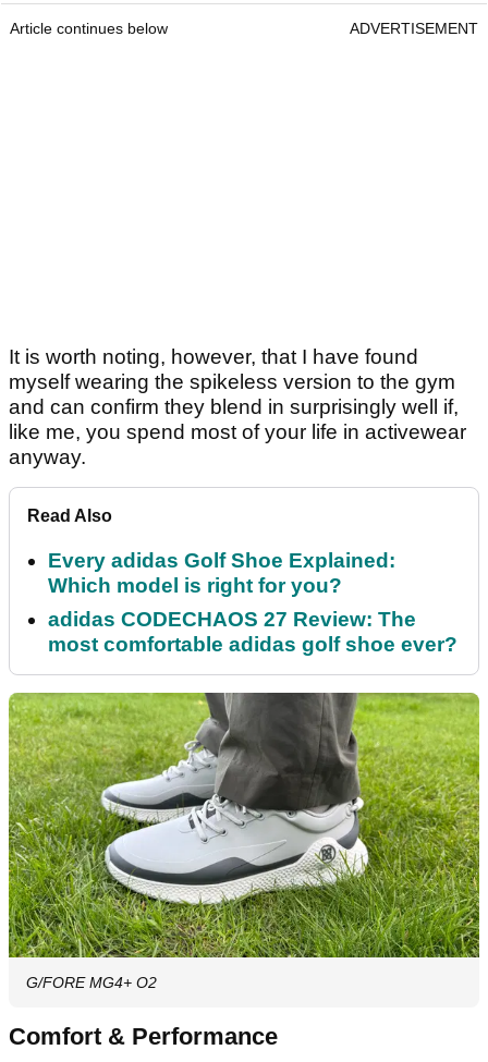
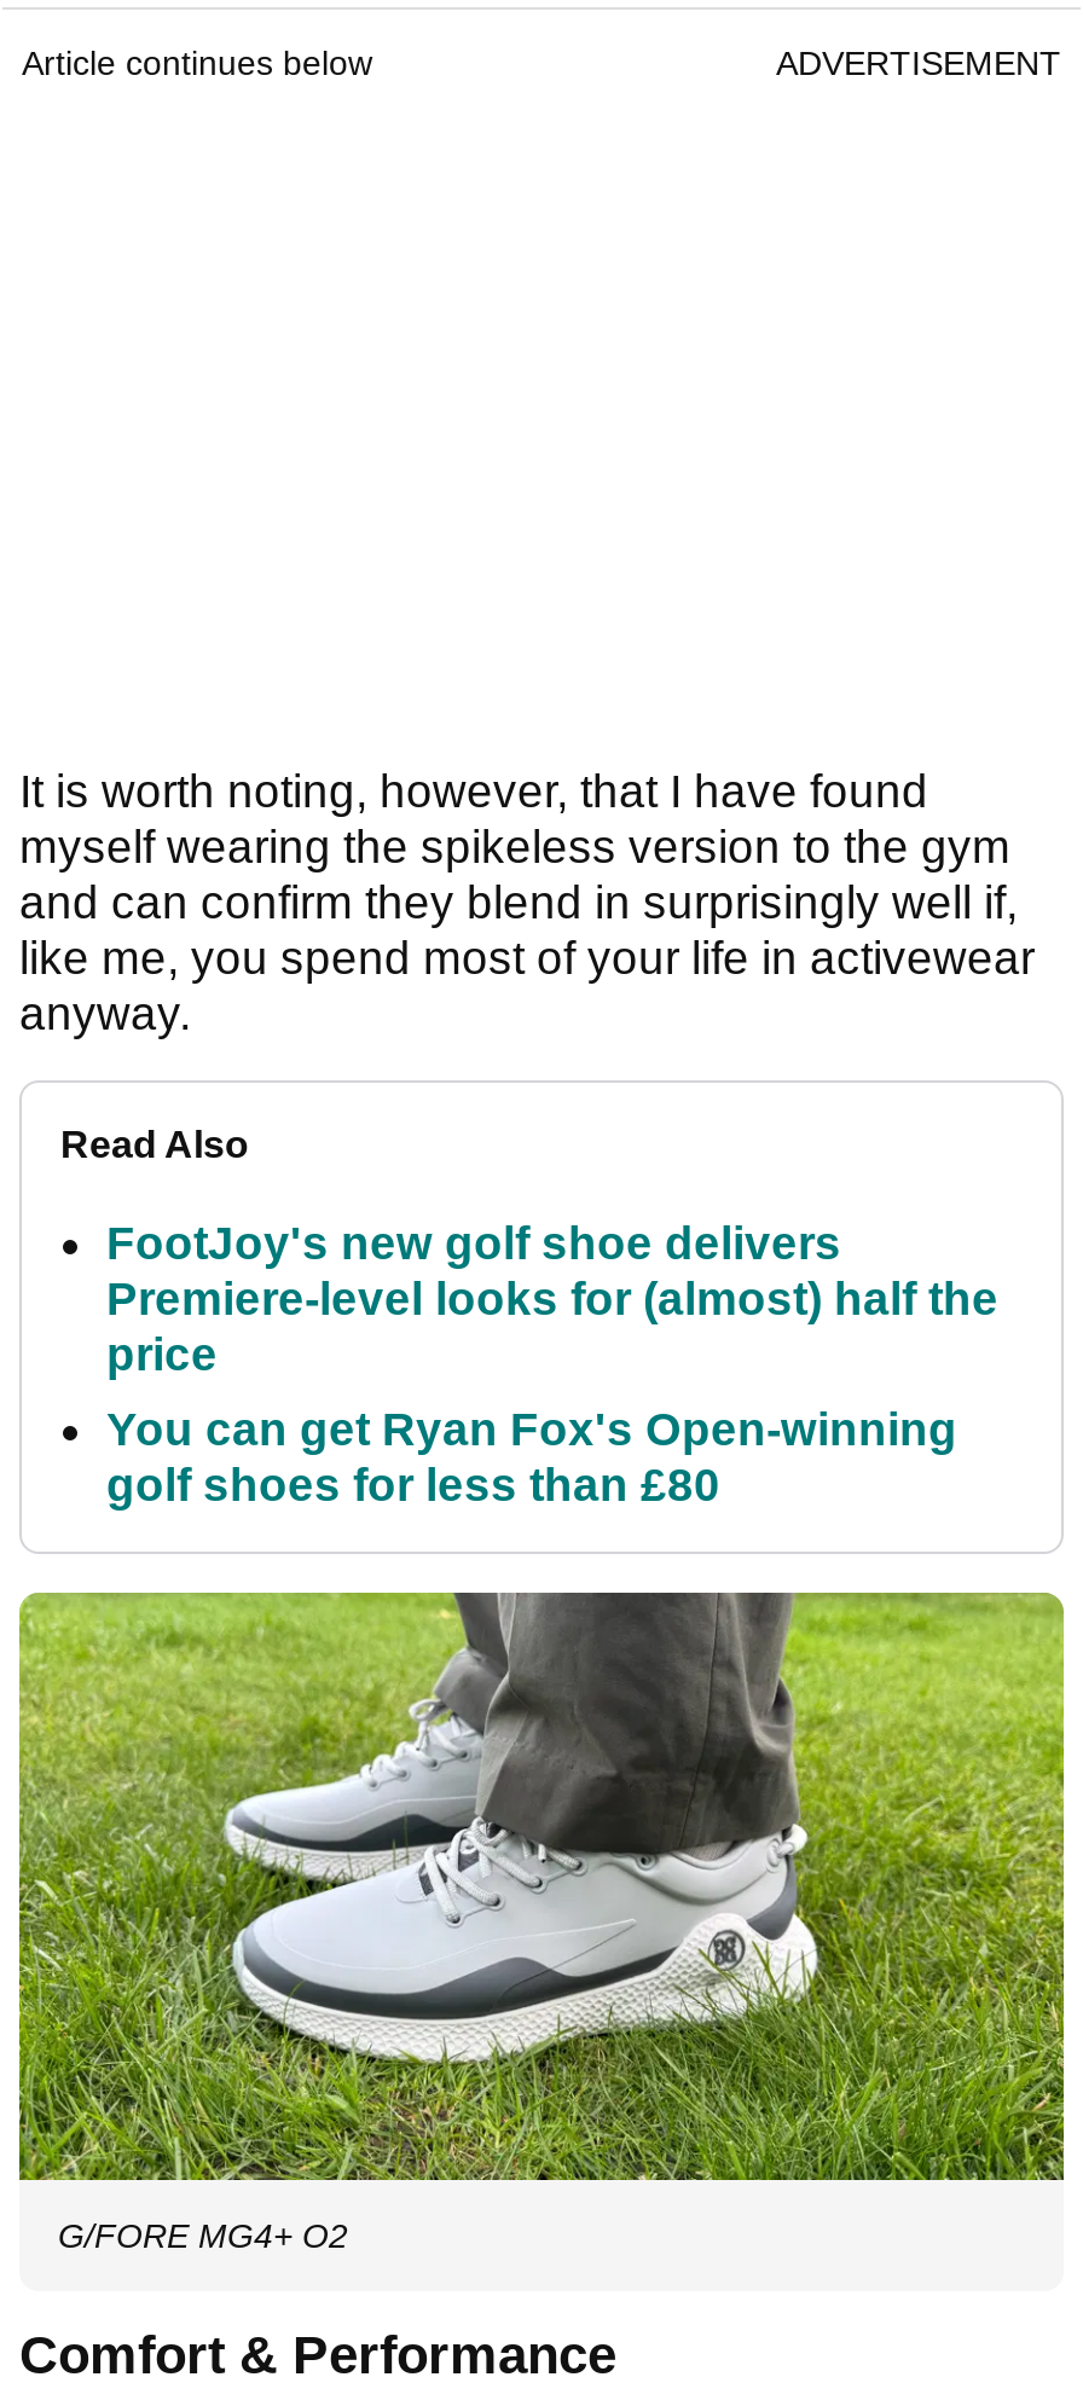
- Every adidas Golf Shoe Explained:
- Which model is right for you?
+ FootJoy's new golf shoe delivers
+ Premiere-level looks for (almost) half the
+ price

- adidas CODECHAOS 27 Review: The
- most comfortable adidas golf shoe ever?
+ You can get Ryan Fox's Open-winning
+ golf shoes for less than £80
